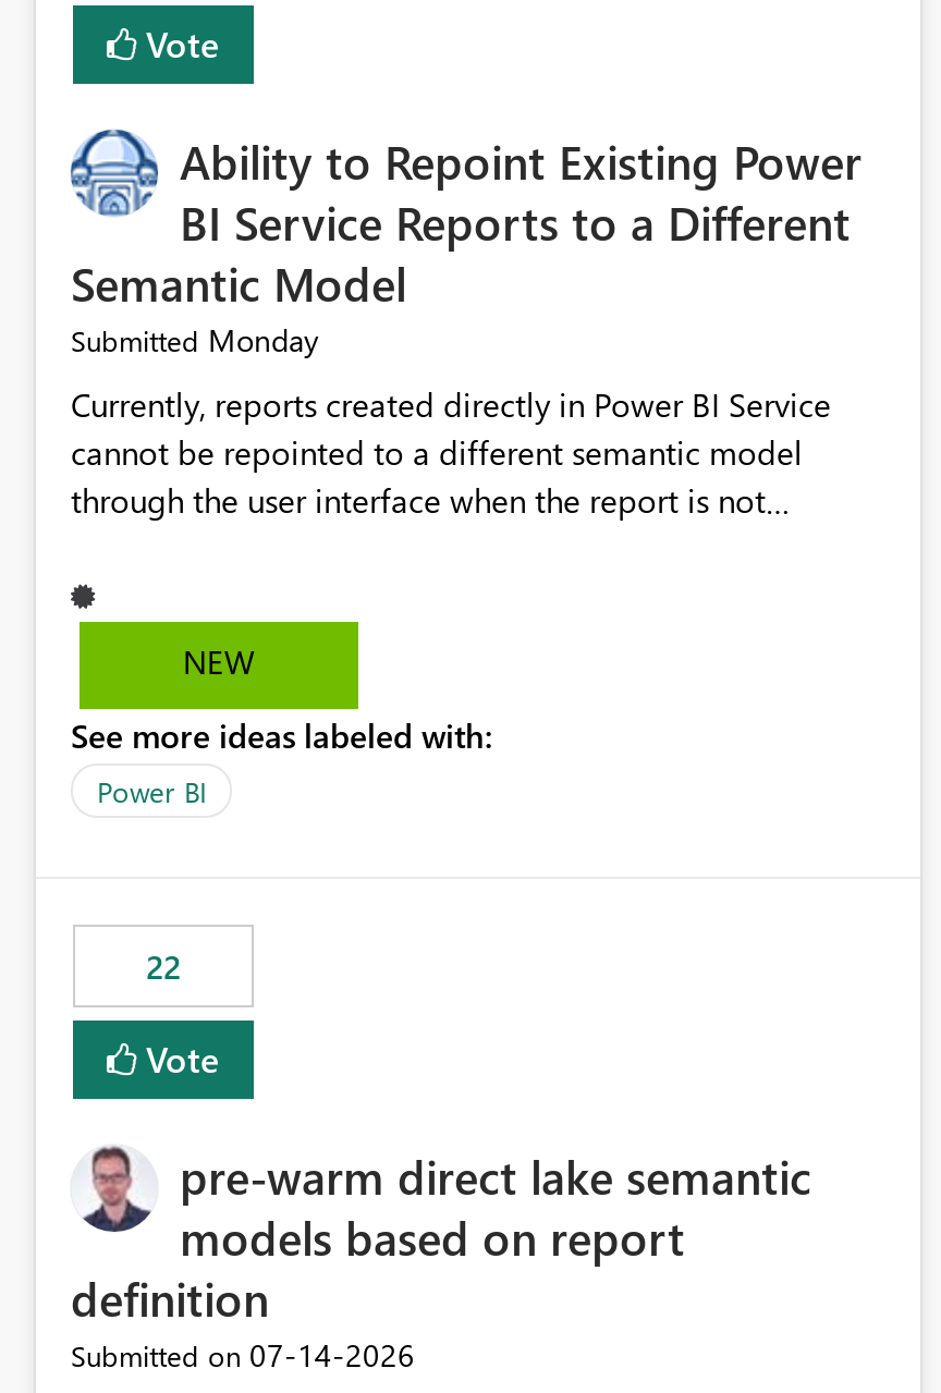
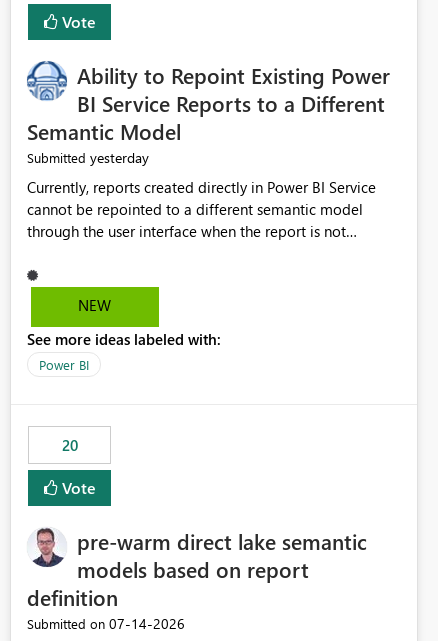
- Submitted Monday
+ Submitted yesterday

- 22
+ 20
